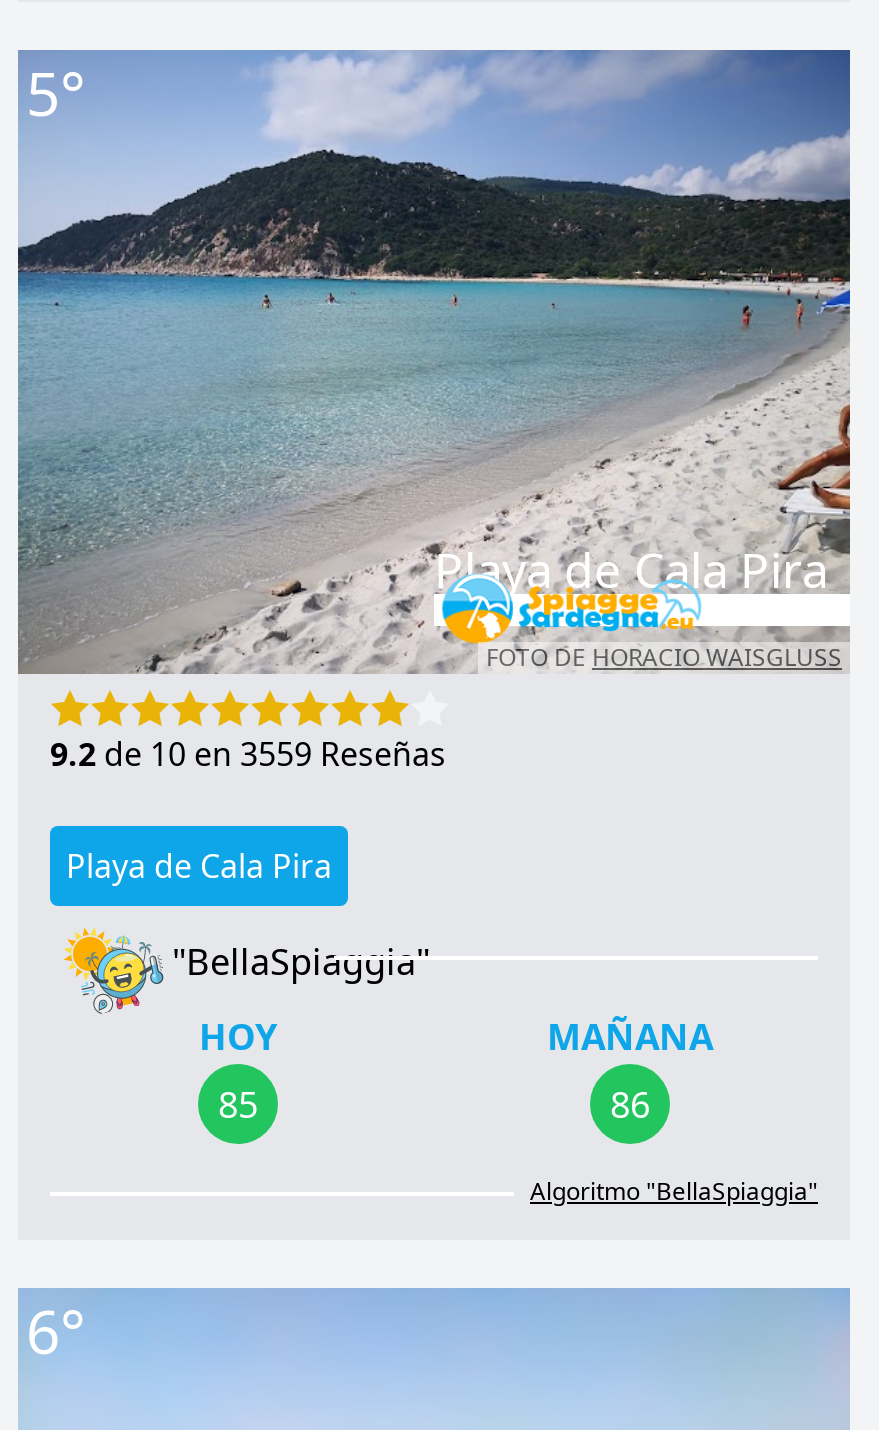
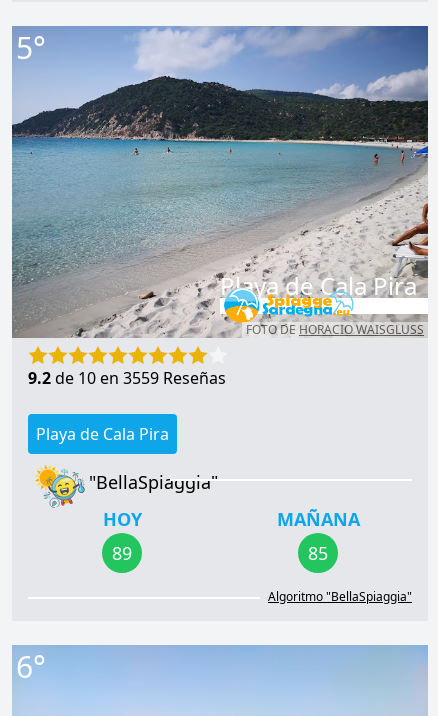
- 85
+ 89

- 86
+ 85
